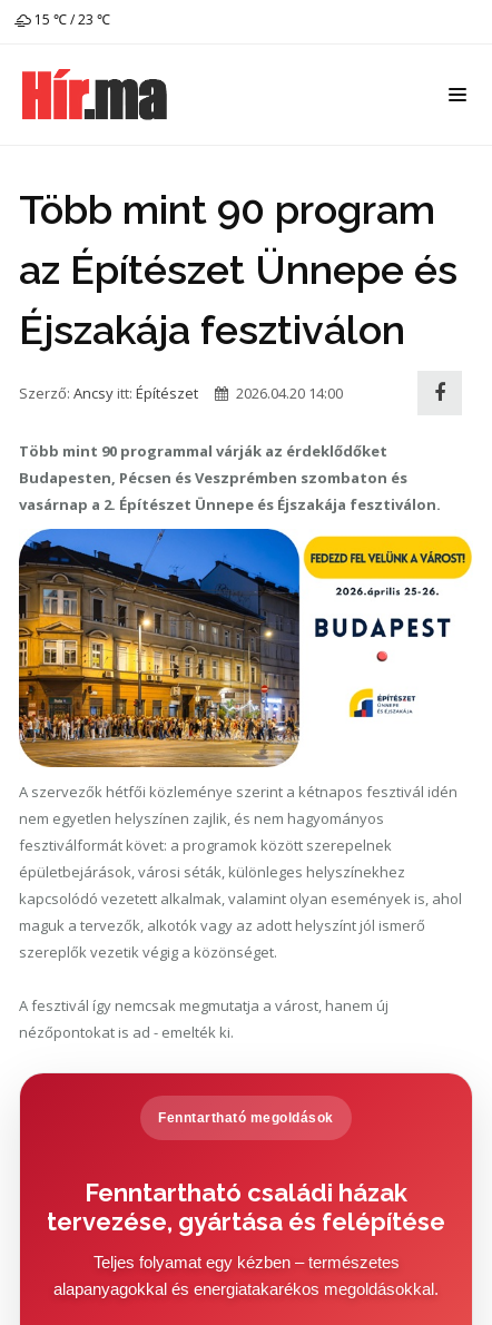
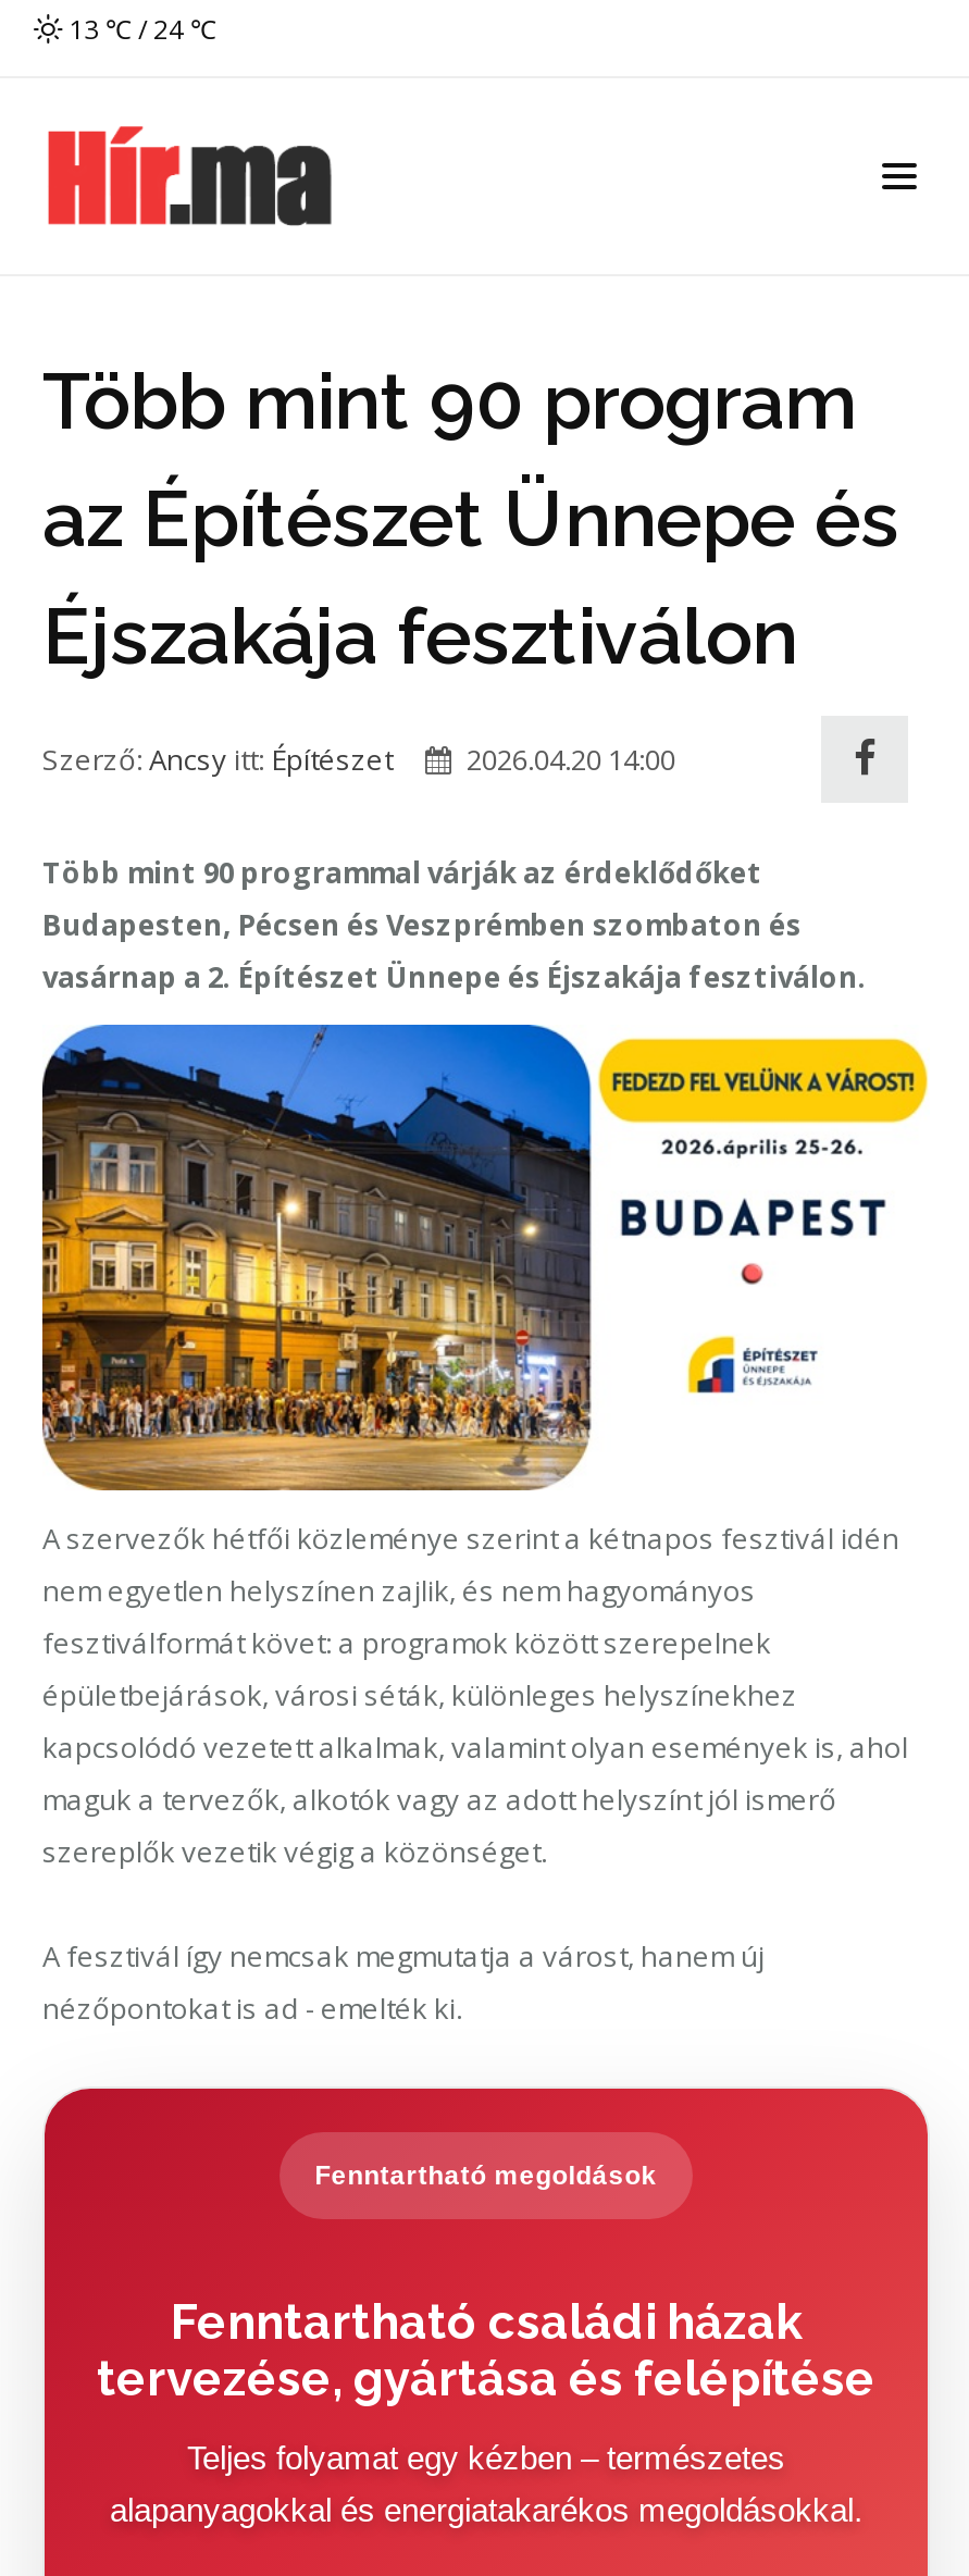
- 15 ℃ / 23 ℃
+ 13 ℃ / 24 ℃
